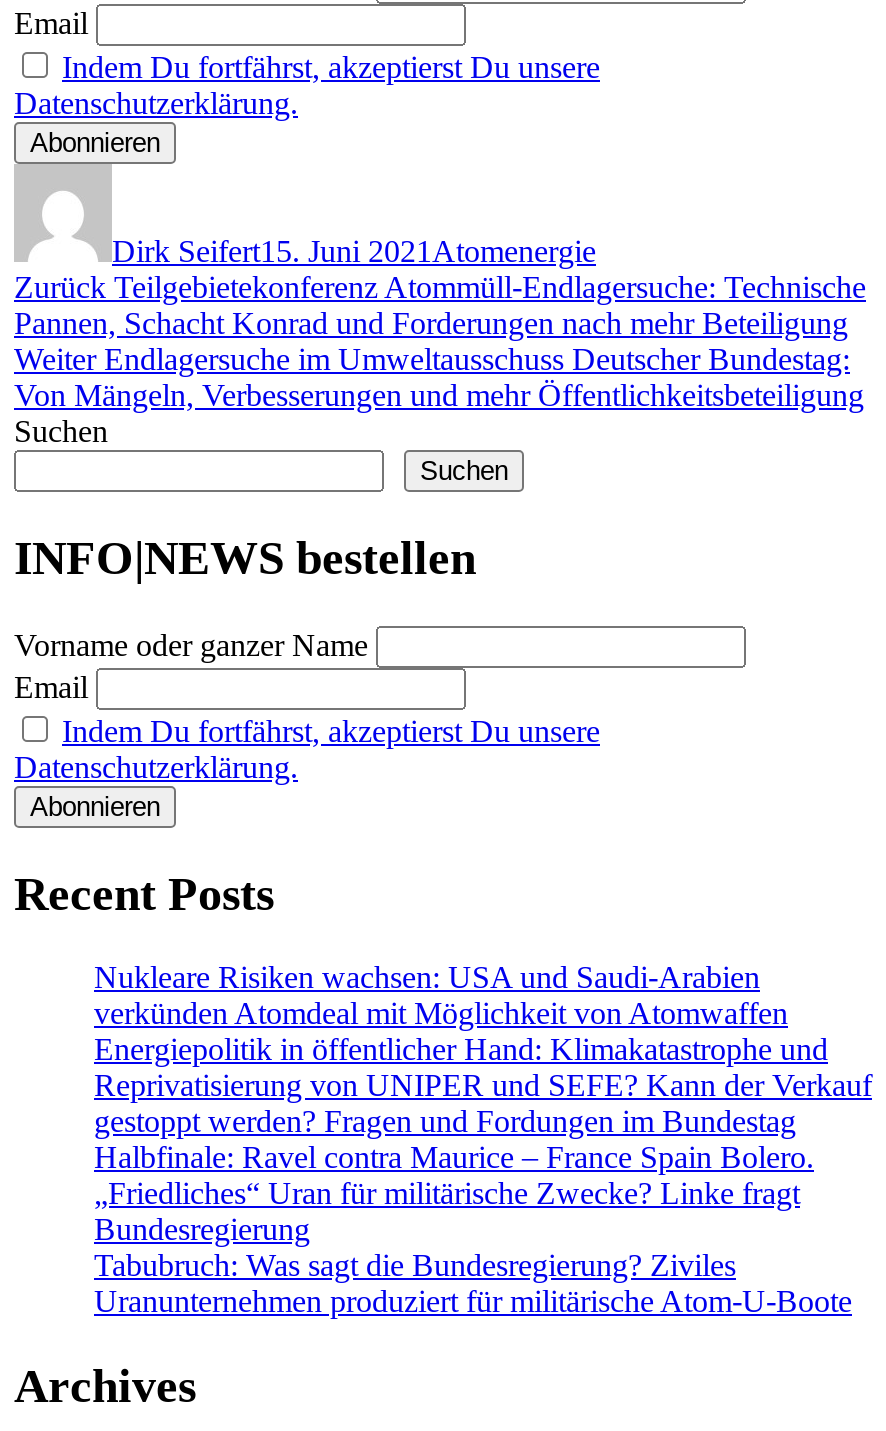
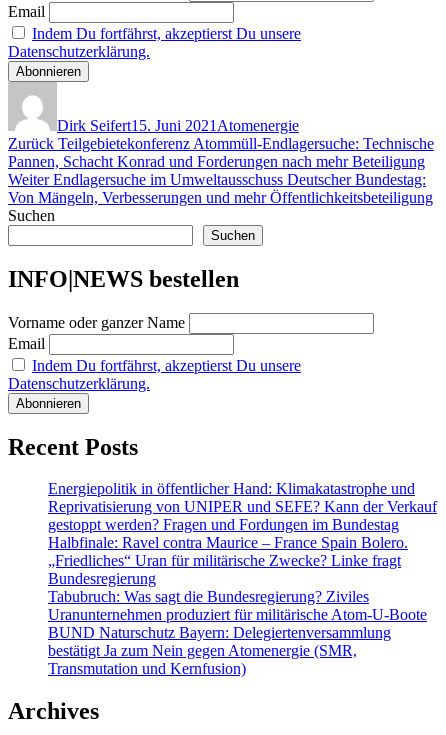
- Nukleare Risiken wachsen: USA und Saudi-Arabien
- verkünden Atomdeal mit Möglichkeit von Atomwaffen

moved up: Energiepolitik in öffentlicher Hand: Klimakatastrophe und | Reprivatisierung von UNIPER und SEFE? Kann der Verkauf | gestoppt werden? Fragen und Fordungen im Bundestag | Halbfinale: Ravel contra Maurice – France Spain Bolero. | „Friedliches“ Uran für militärische Zwecke? Linke fragt | Bundesregierung | Tabubruch: Was sagt die Bundesregierung? Ziviles | Uranunternehmen produziert für militärische Atom-U-Boote

+ BUND Naturschutz Bayern: Delegiertenversammlung
+ bestätigt Ja zum Nein gegen Atomenergie (SMR,
+ Transmutation und Kernfusion)
